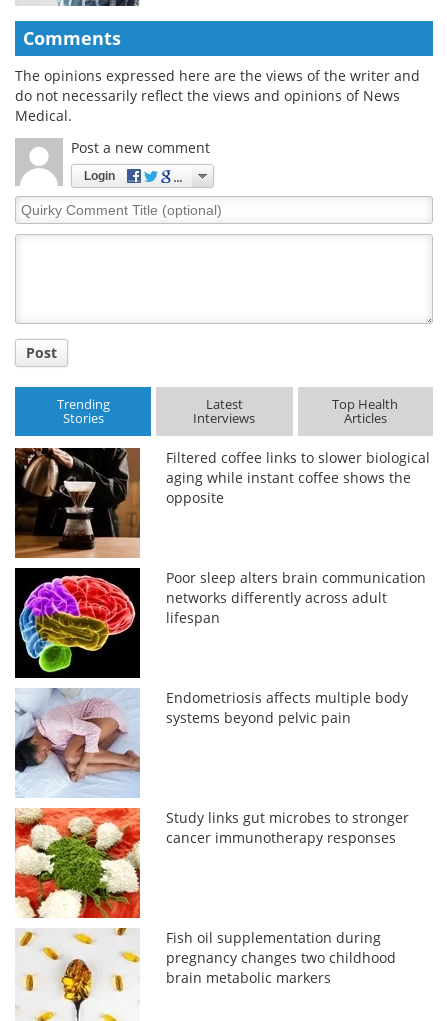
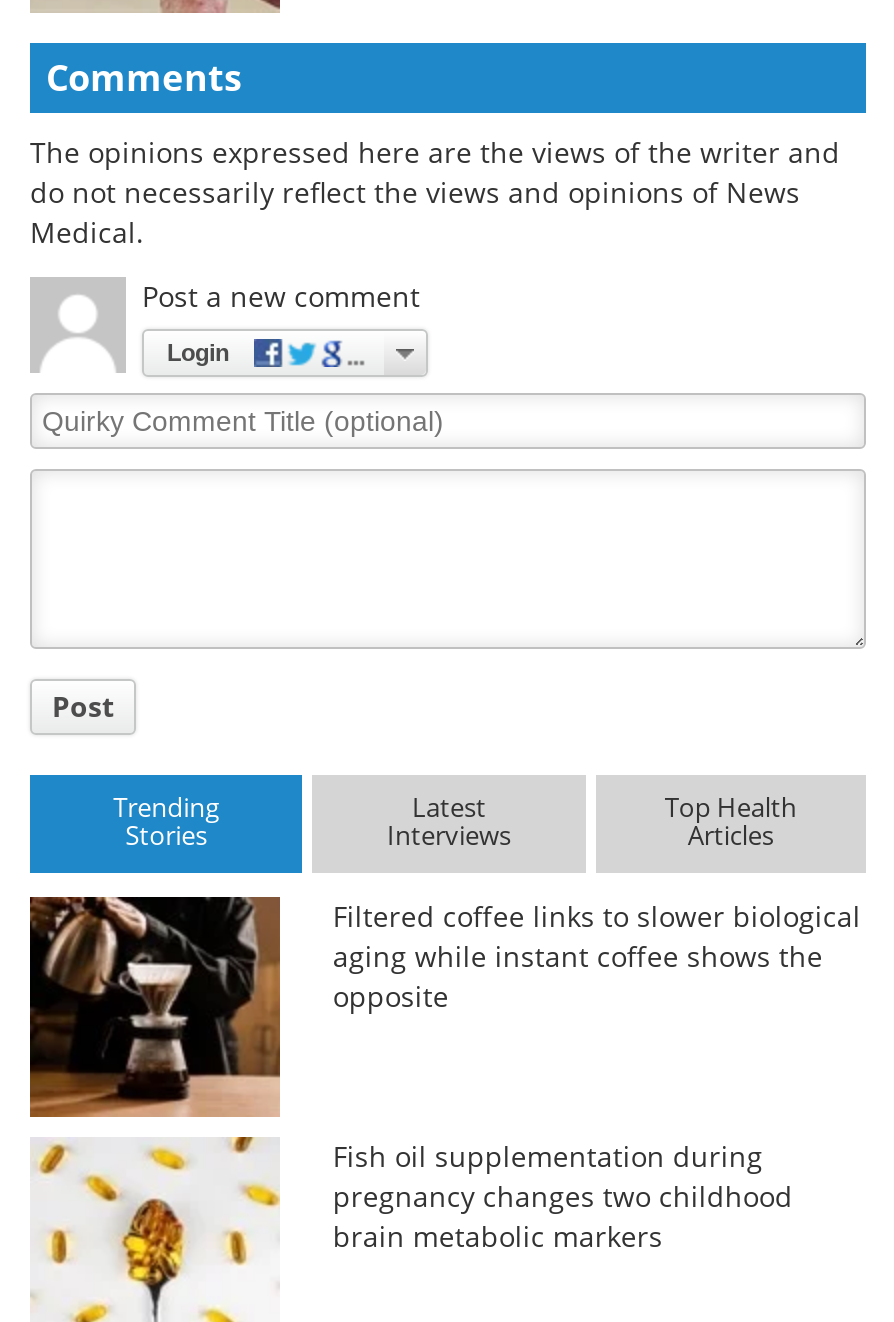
- [image]
- Poor sleep alters brain communication
- networks differently across adult
- lifespan

- [image]
- Endometriosis affects multiple body
- systems beyond pelvic pain

- [image]
- Study links gut microbes to stronger
- cancer immunotherapy responses
